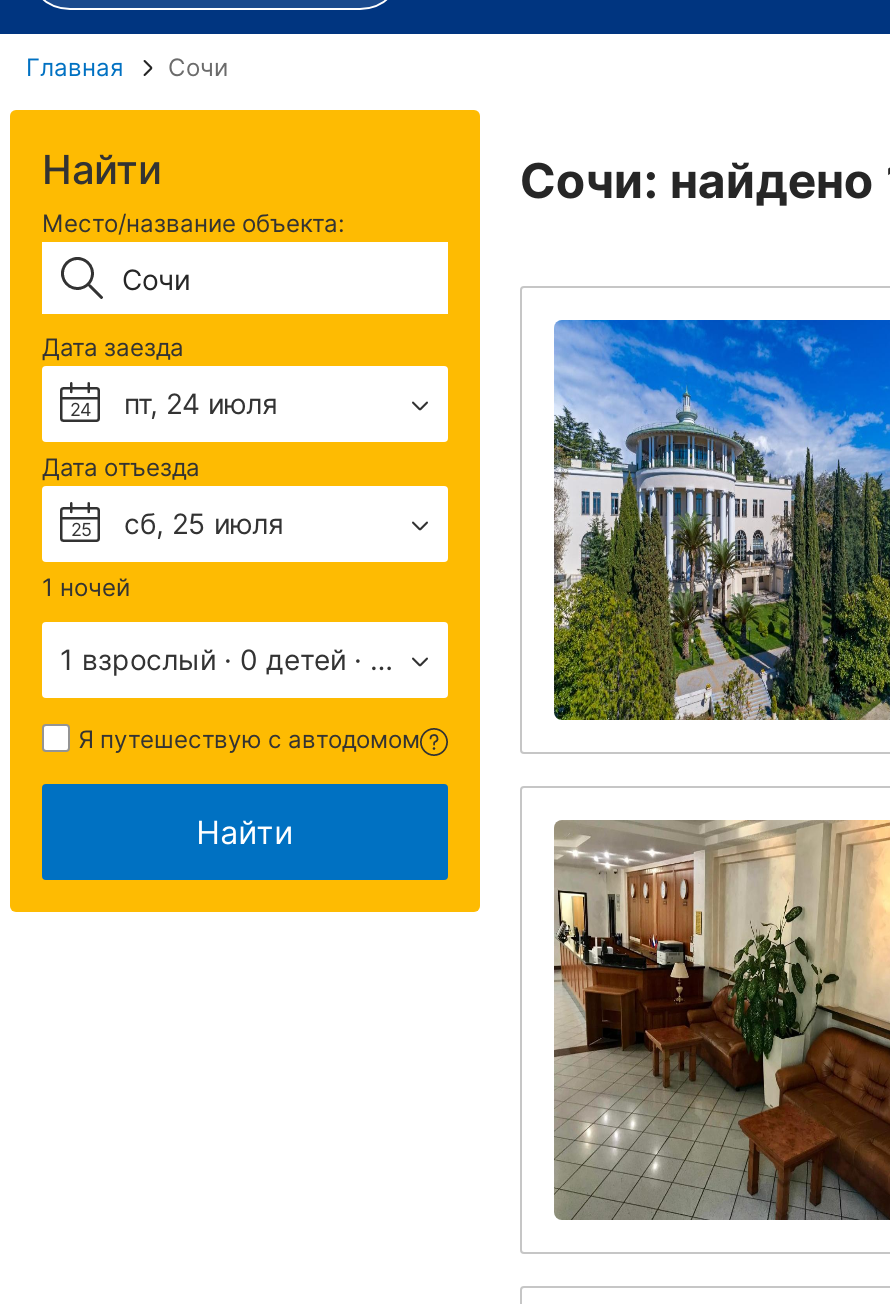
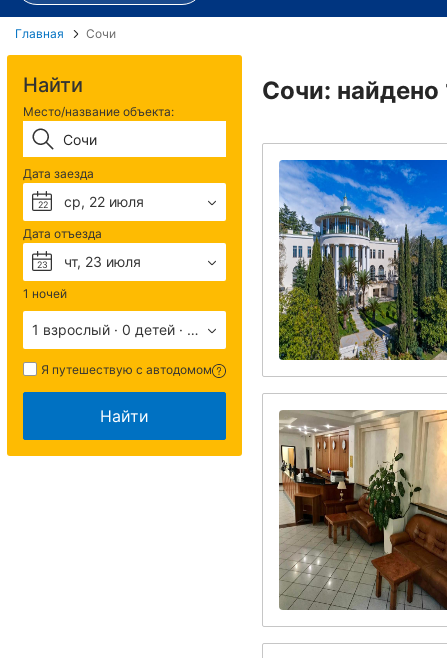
- пт, 24 июля
+ ср, 22 июля

- 24
+ 22

- сб, 25 июля
+ чт, 23 июля

- 25
+ 23
